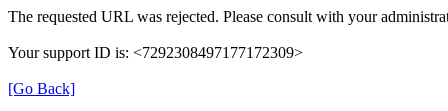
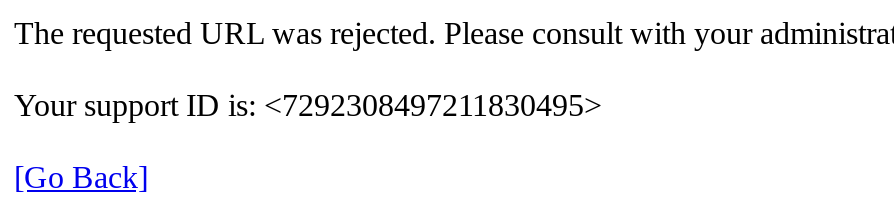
- Your support ID is: <7292308497177172309>
+ Your support ID is: <7292308497211830495>
